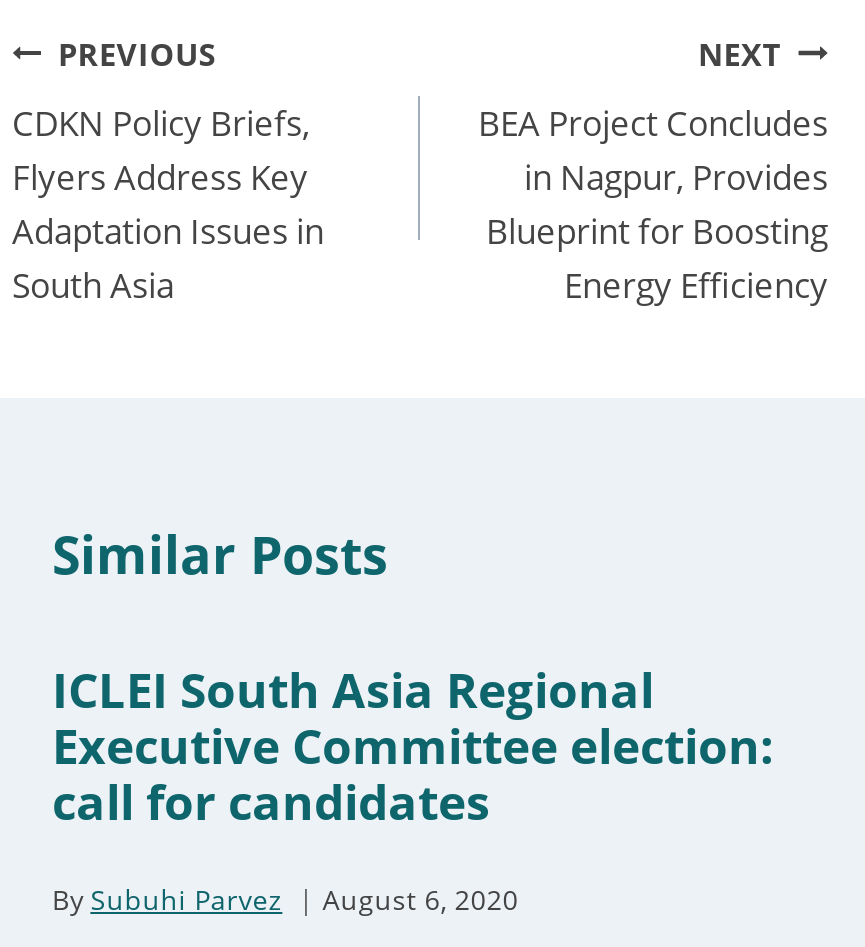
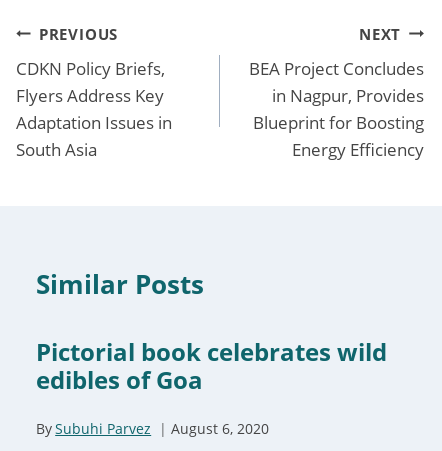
- ICLEI South Asia Regional
- Executive Committee election:
- call for candidates
+ Pictorial book celebrates wild
+ edibles of Goa
